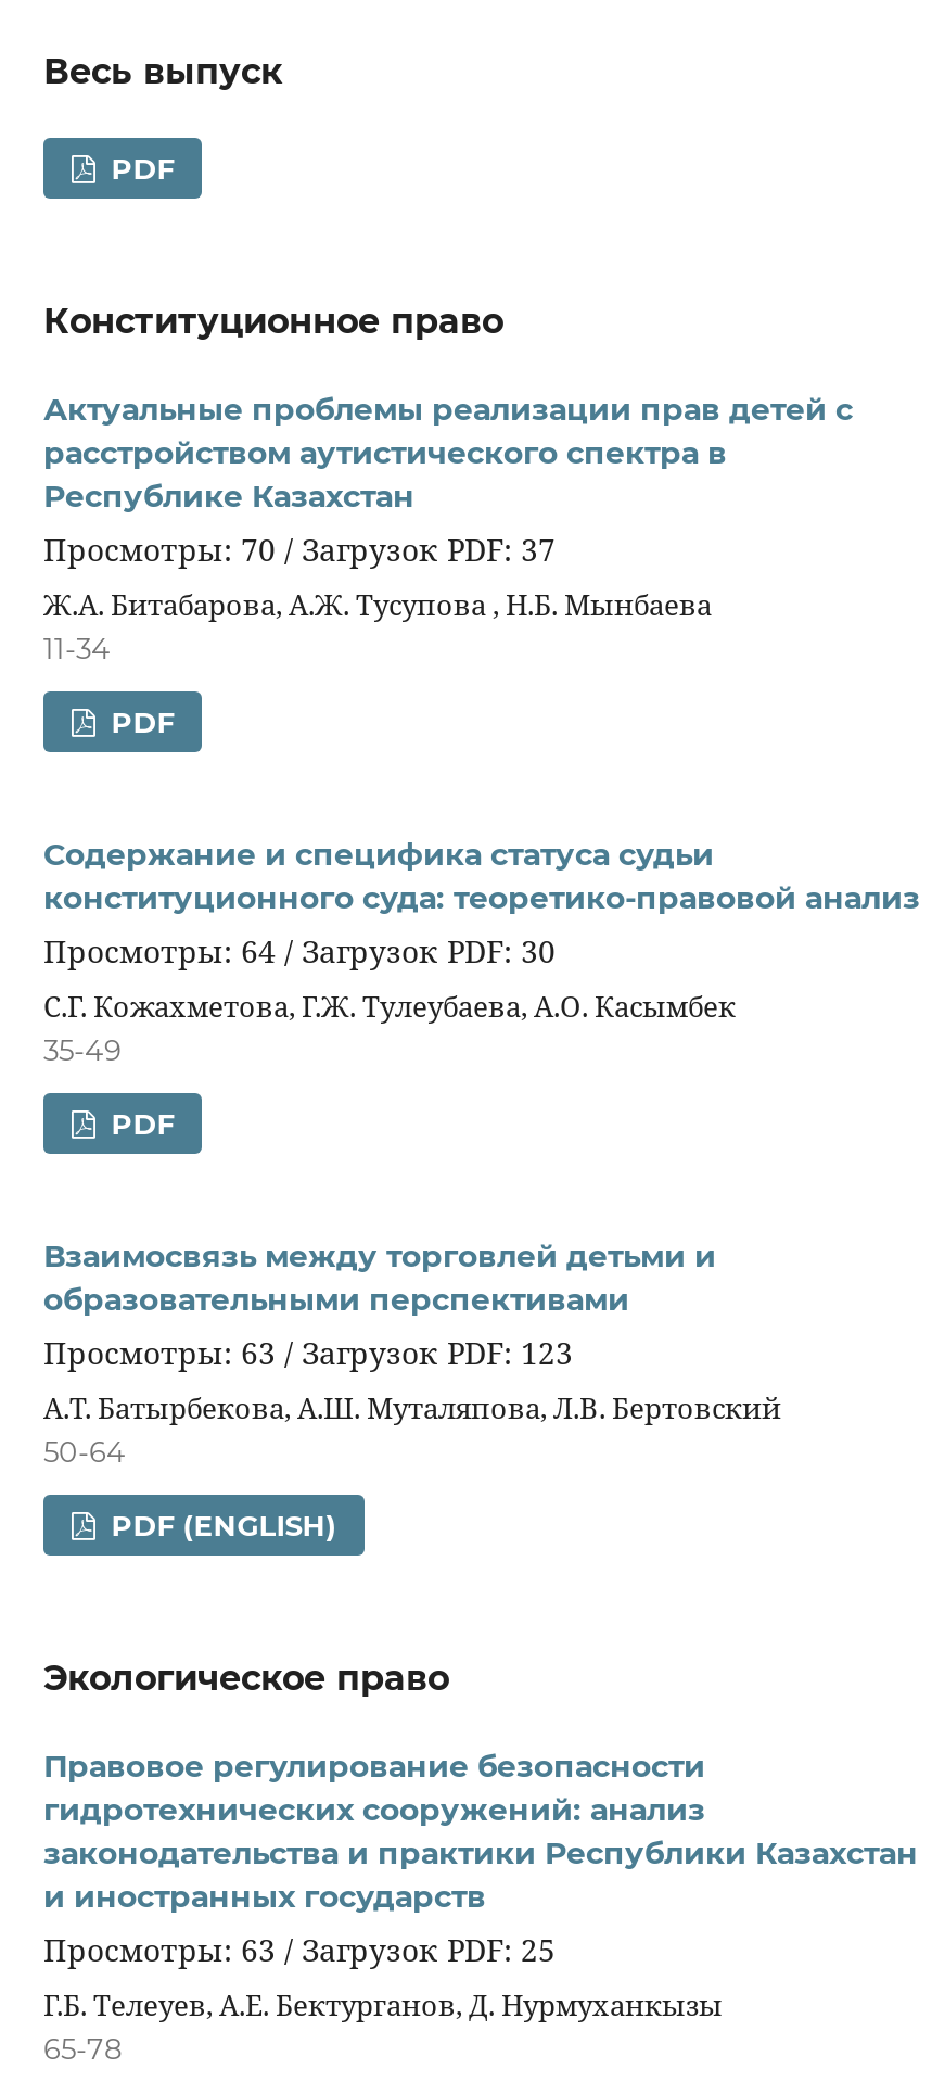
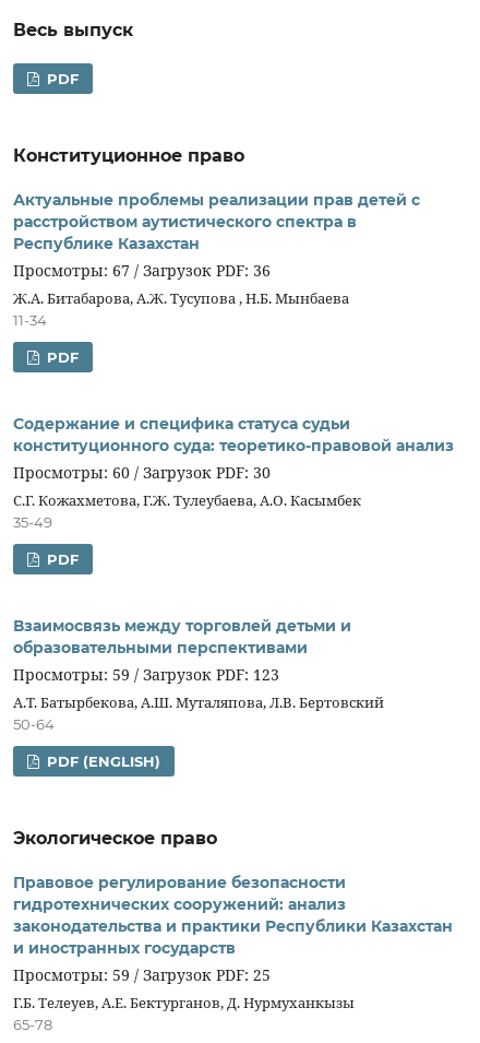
- Просмотры: 70 / Загрузок PDF: 37
+ Просмотры: 67 / Загрузок PDF: 36

- Просмотры: 64 / Загрузок PDF: 30
+ Просмотры: 60 / Загрузок PDF: 30

- Просмотры: 63 / Загрузок PDF: 123
+ Просмотры: 59 / Загрузок PDF: 123

- Просмотры: 63 / Загрузок PDF: 25
+ Просмотры: 59 / Загрузок PDF: 25
